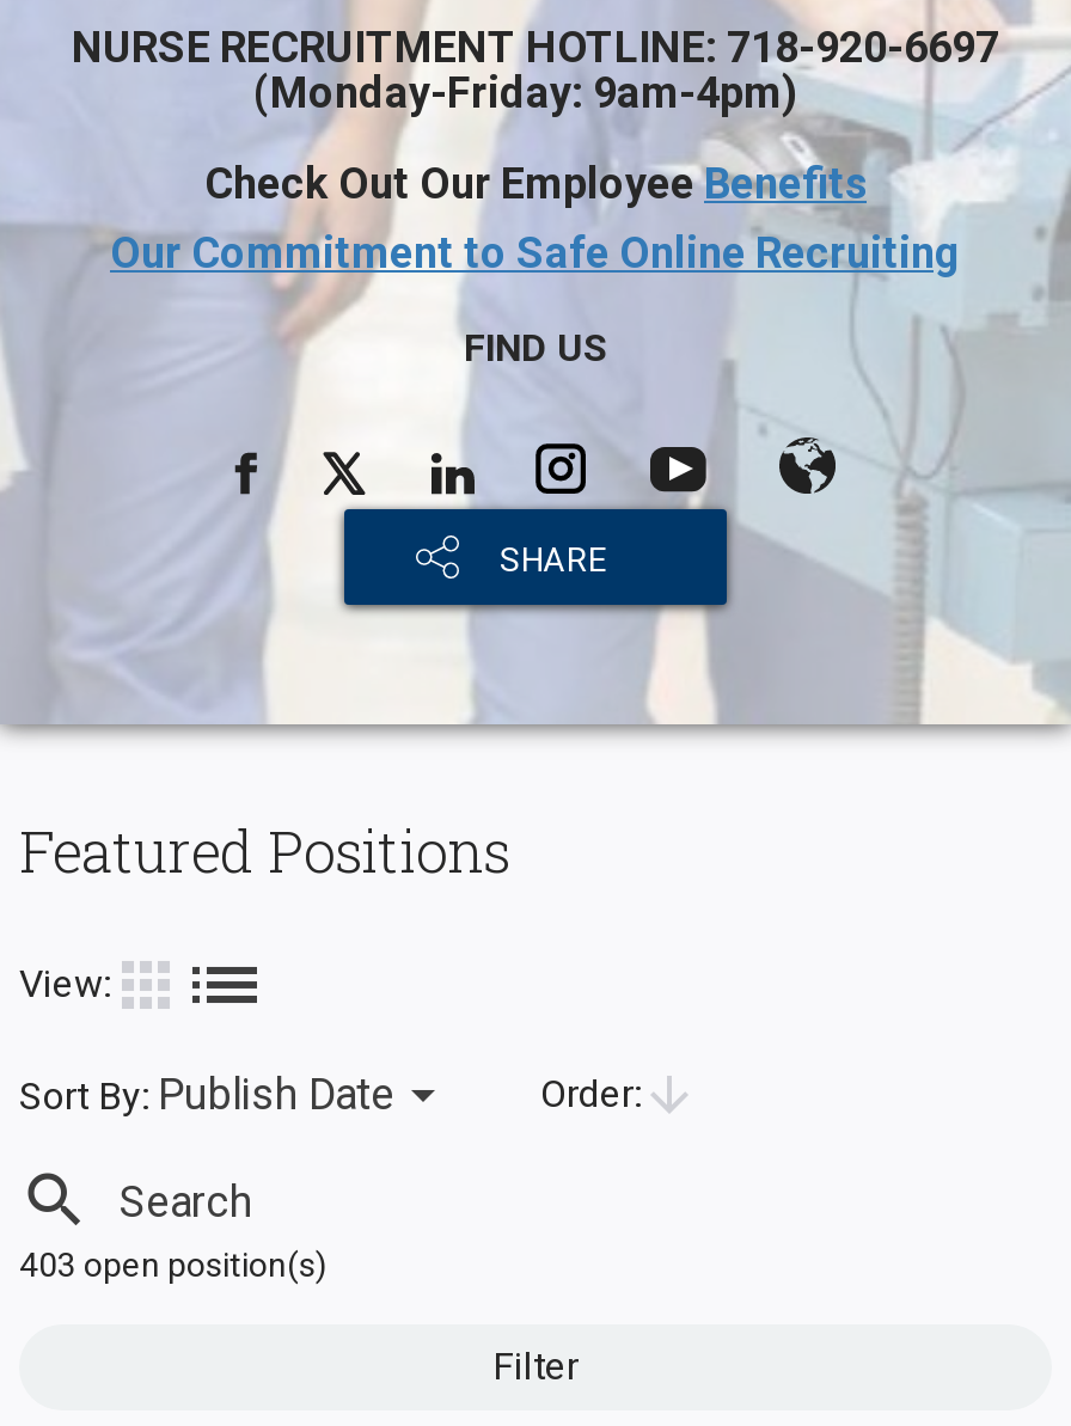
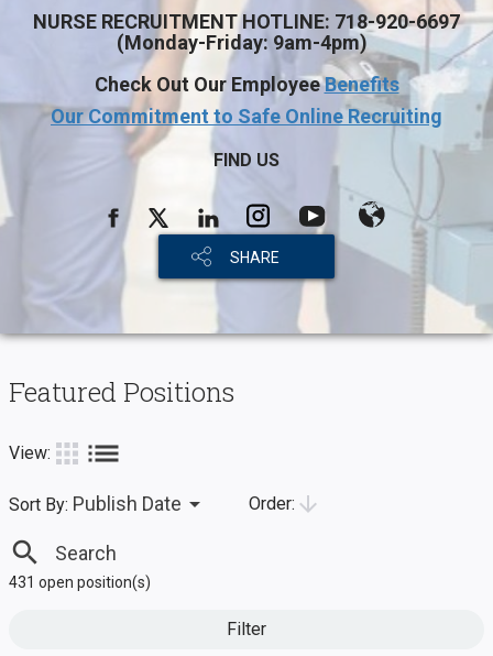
- 403 open position(s)
+ 431 open position(s)
